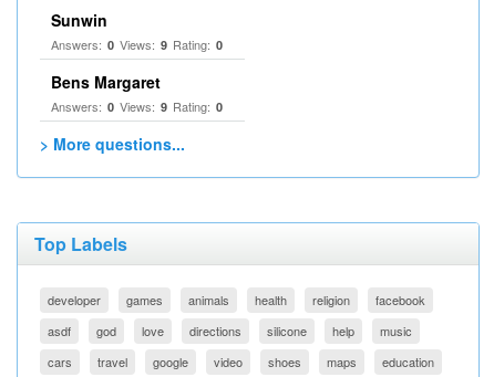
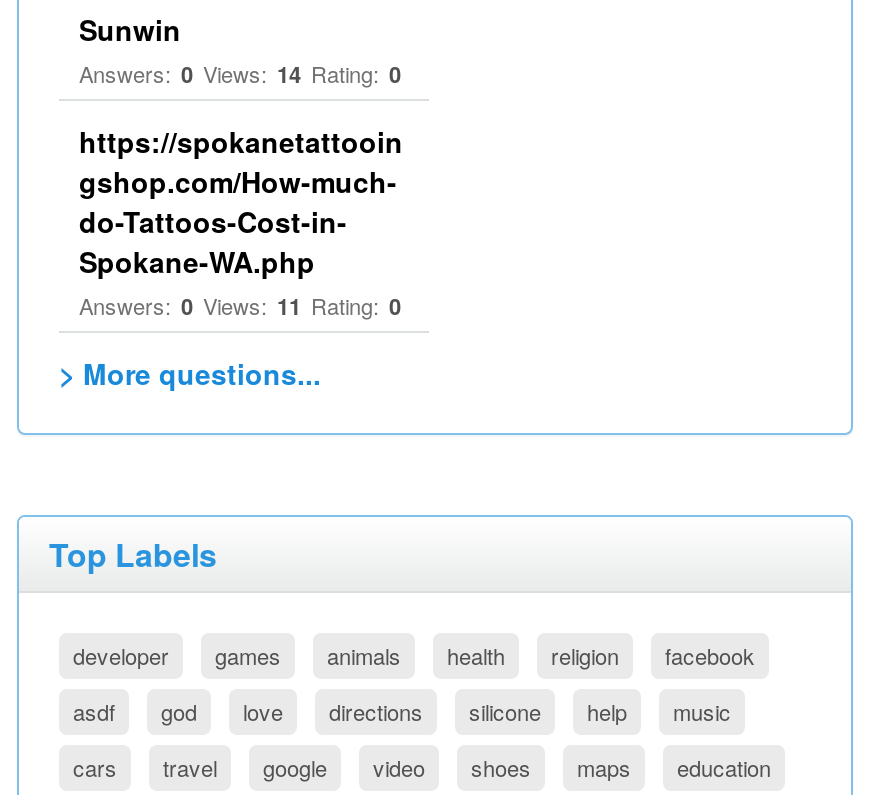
- Answers: 0 Views: 9 Rating: 0
+ Answers: 0 Views: 14 Rating: 0

- Bens Margaret
- Answers: 0 Views: 9 Rating: 0
+ https://spokanetattooin
+ gshop.com/How-much-
+ do-Tattoos-Cost-in-
+ Spokane-WA.php
+ Answers: 0 Views: 11 Rating: 0
